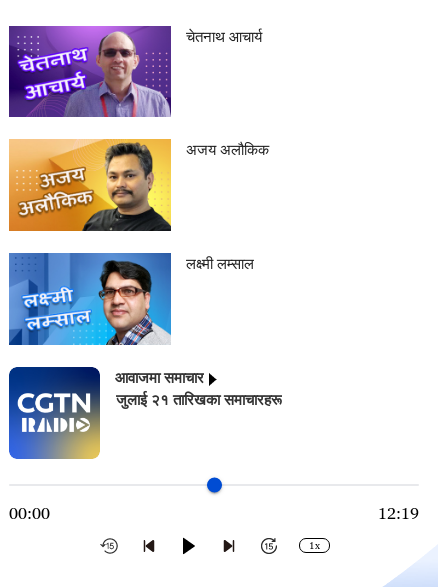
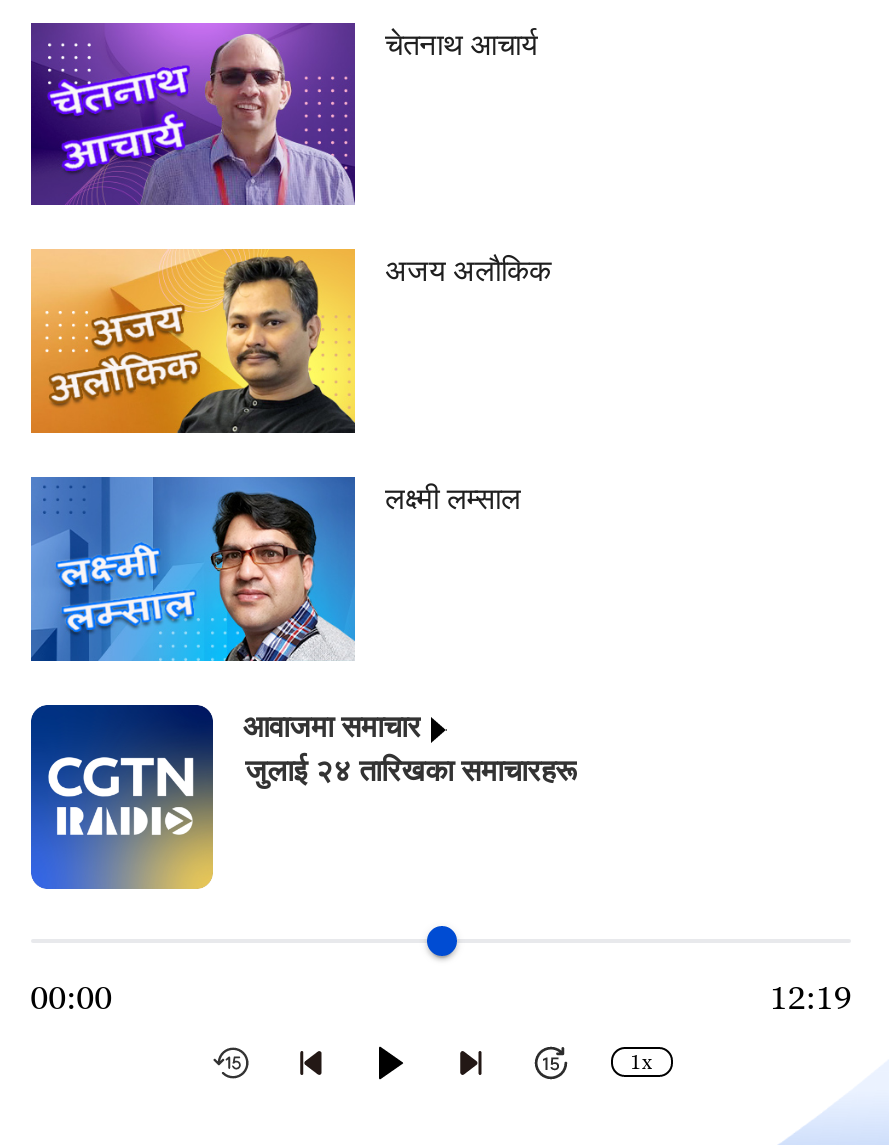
- जुलाई २१ तारिखका समाचारहरू
+ जुलाई २४ तारिखका समाचारहरू
